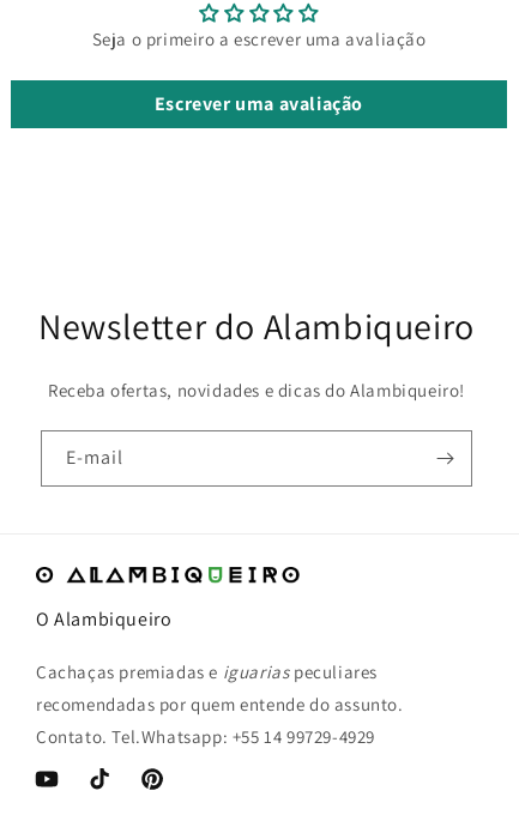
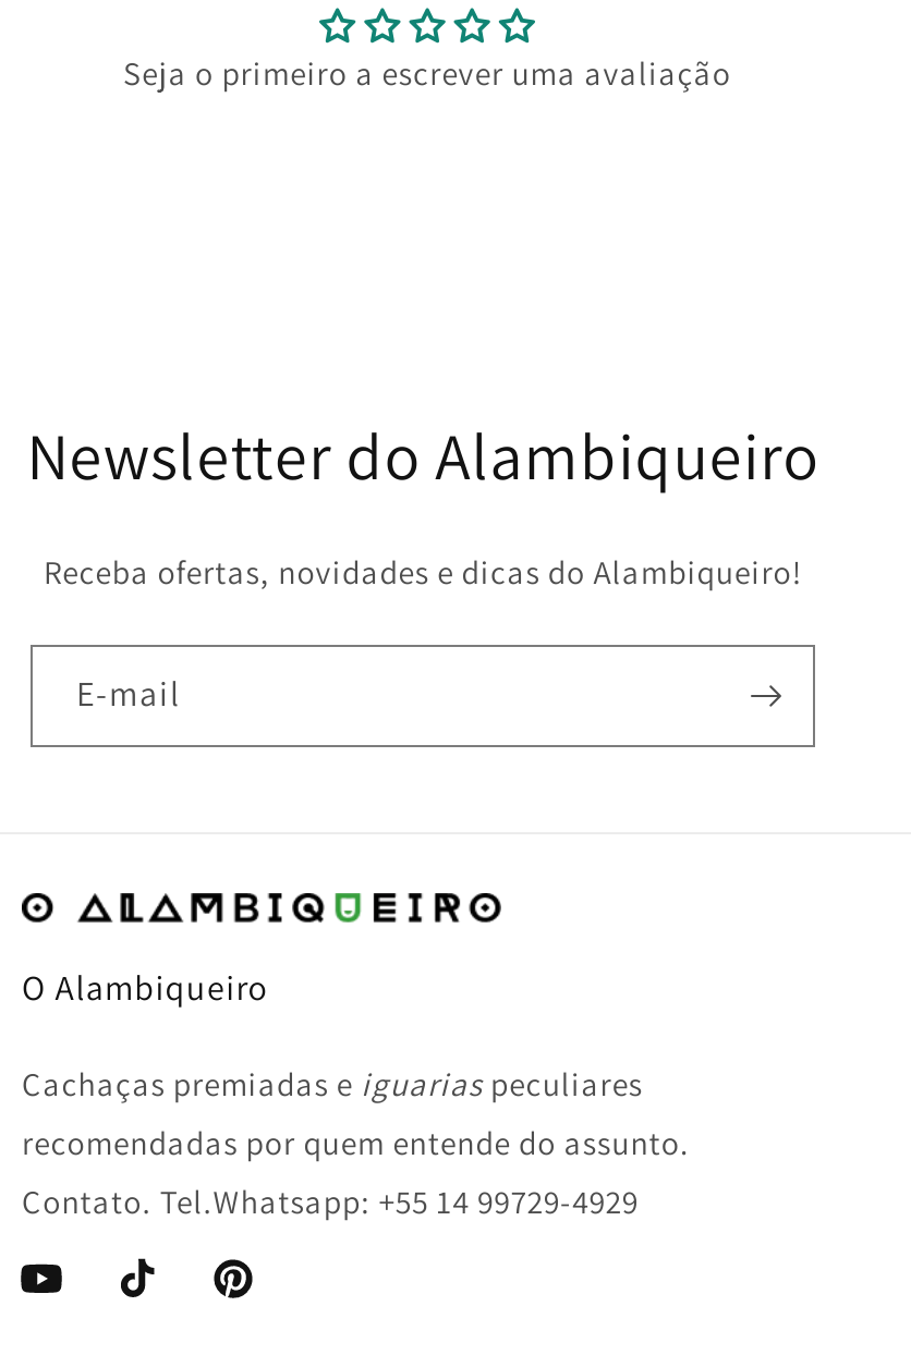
- Escrever uma avaliação
